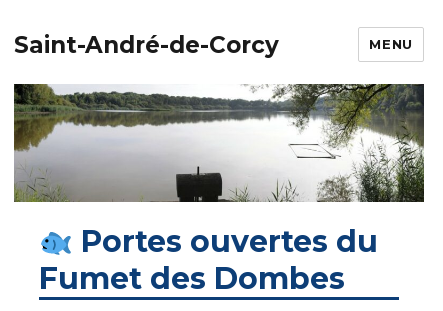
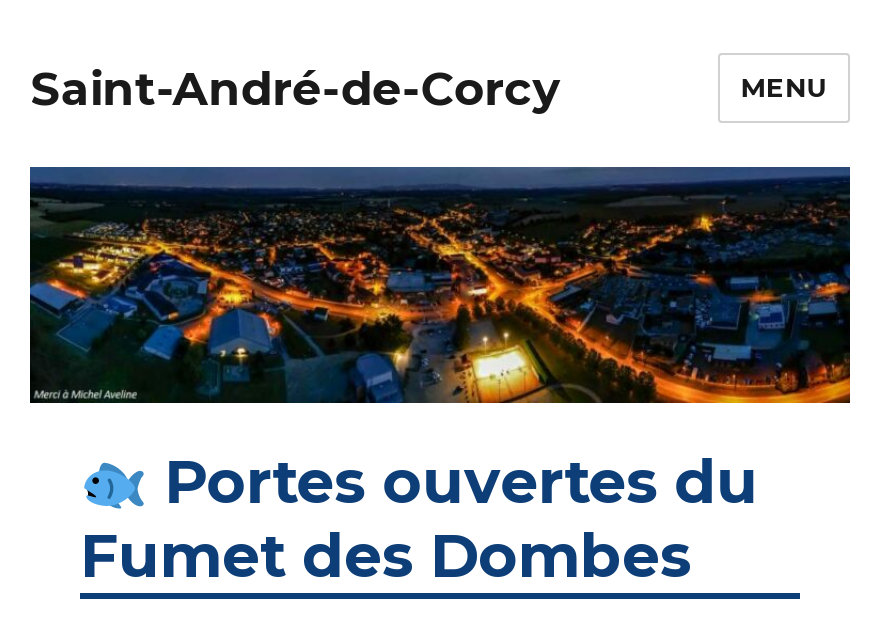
- [image]
+ [image]
